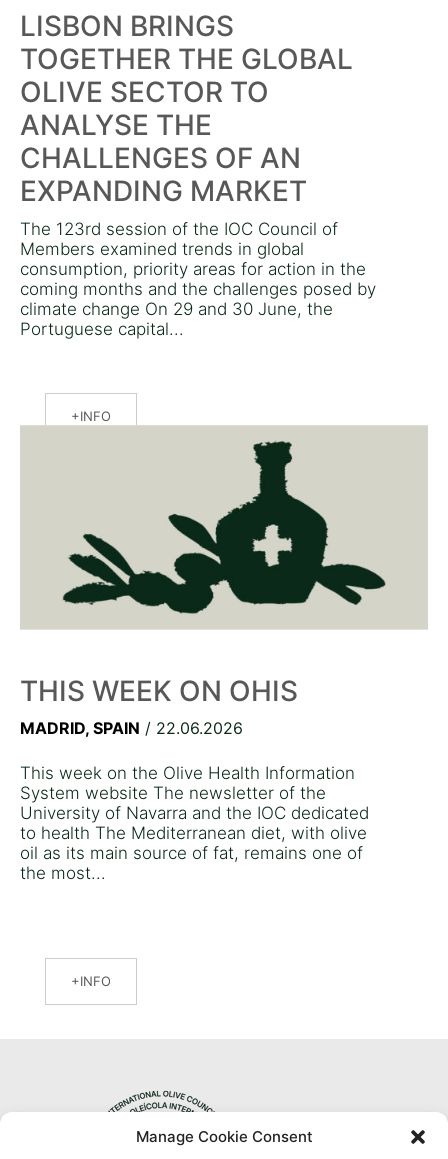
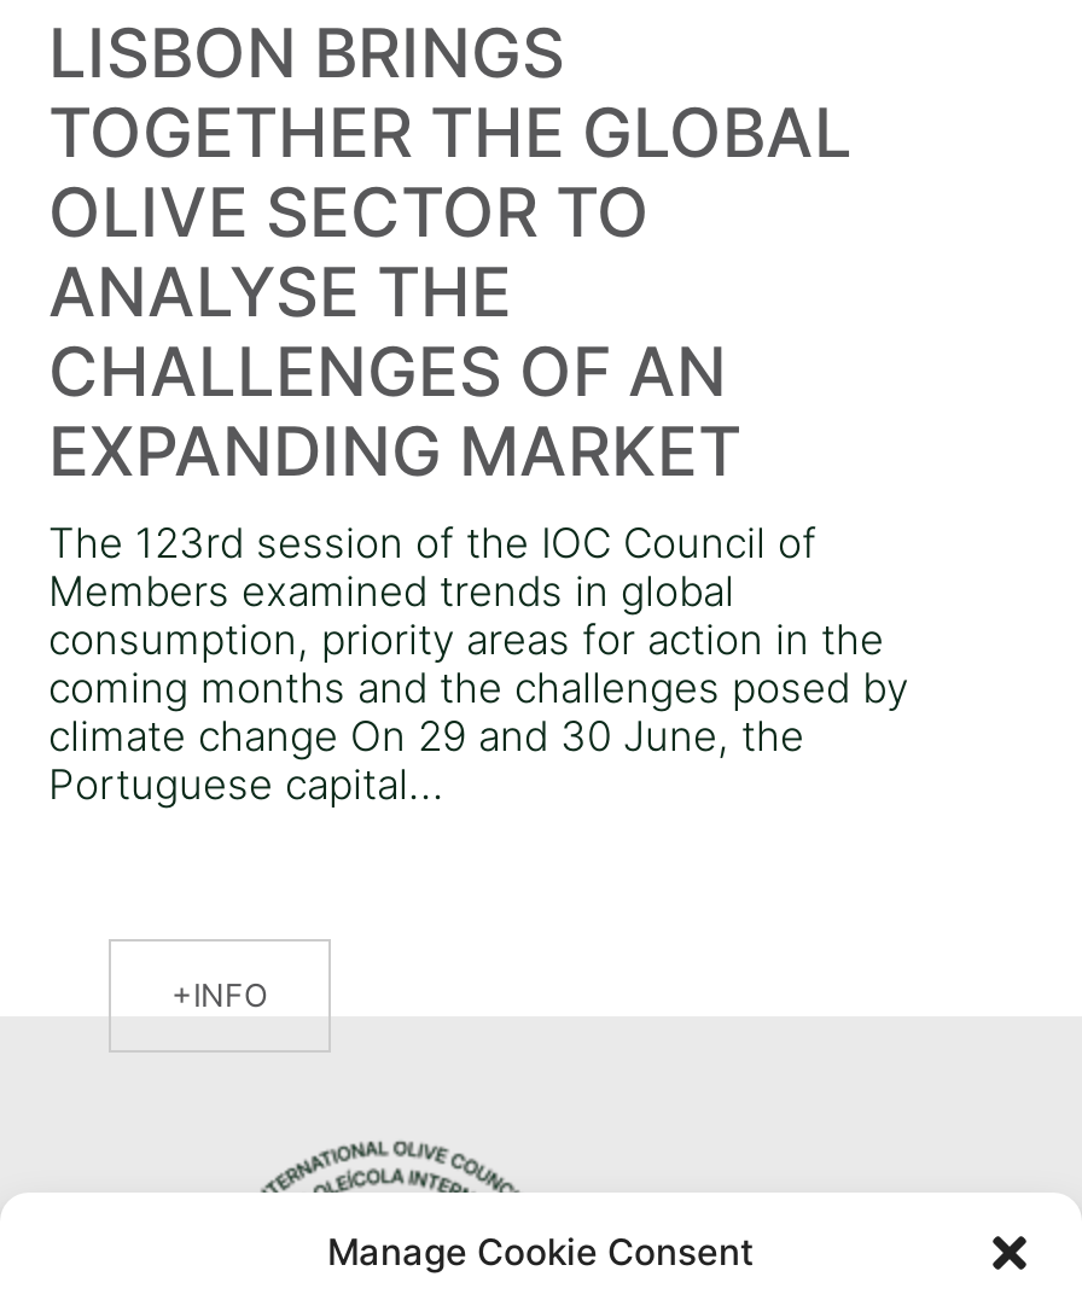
- [image]

- THIS WEEK ON OHIS
- MADRID, SPAIN / 22.06.2026
- This week on the Olive Health Information
- System website The newsletter of the
- University of Navarra and the IOC dedicated
- to health The Mediterranean diet, with olive
- oil as its main source of fat, remains one of
- the most...

- INFO
